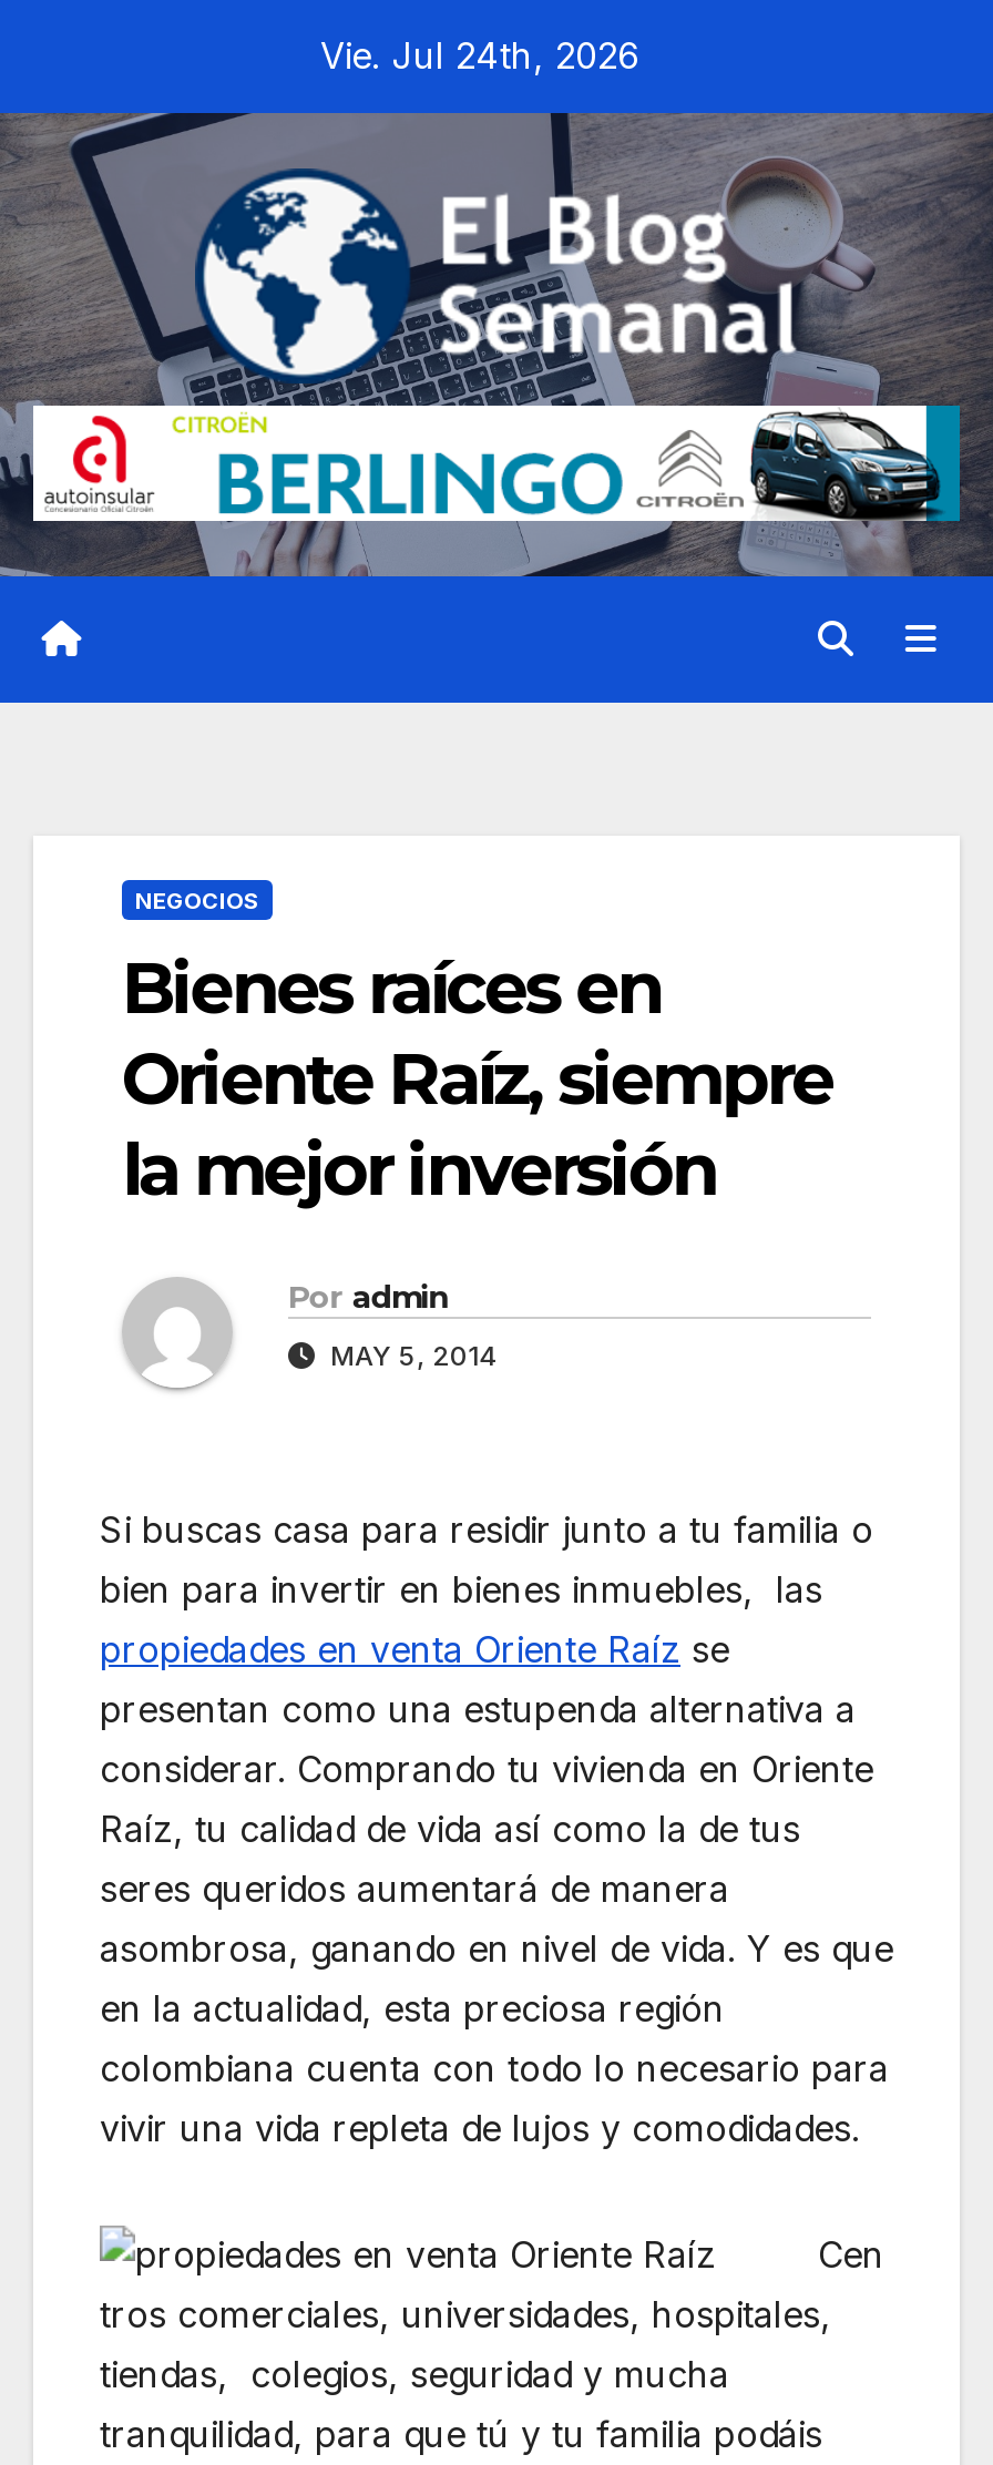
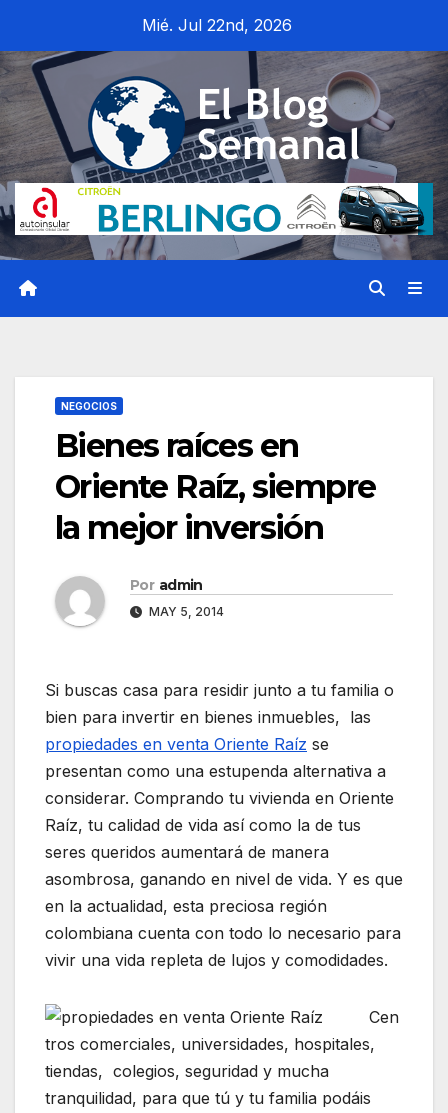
- Vie. Jul 24th, 2026
+ Mié. Jul 22nd, 2026
